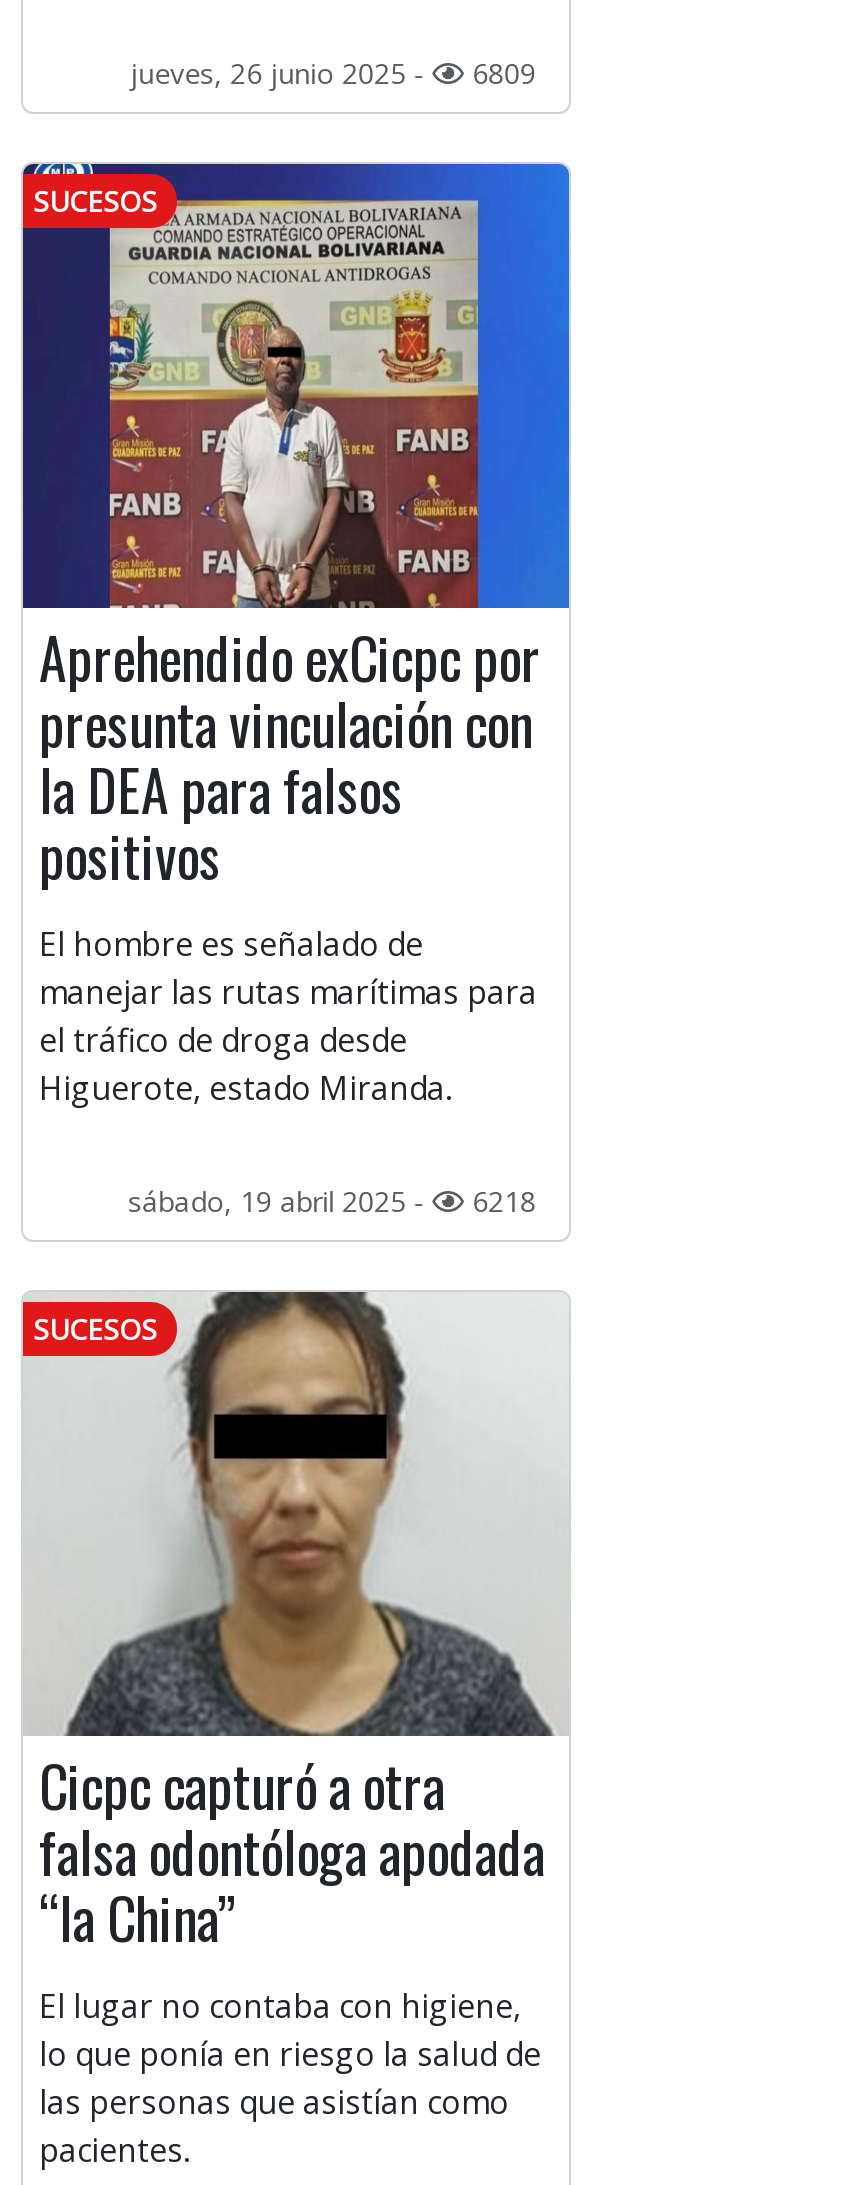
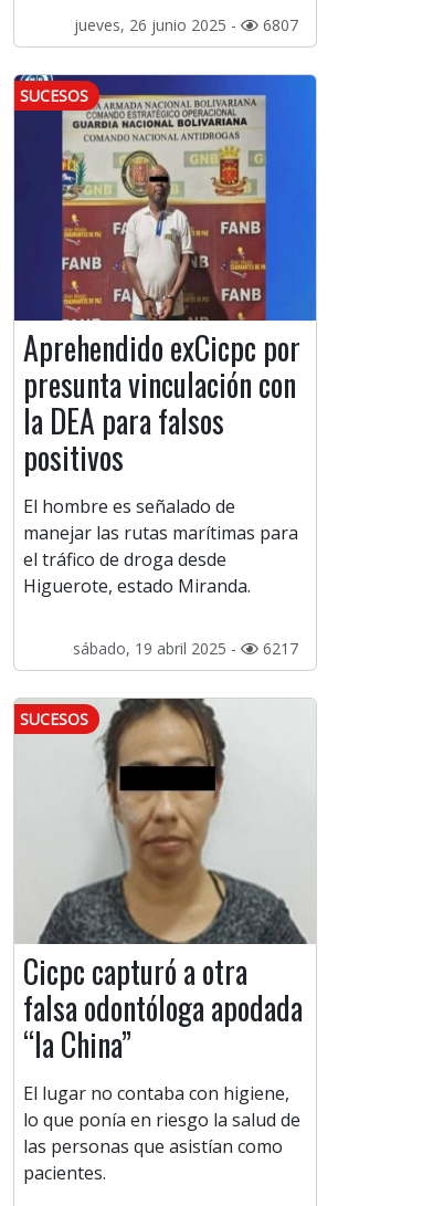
- jueves, 26 junio 2025 - 6809
+ jueves, 26 junio 2025 - 6807

- sábado, 19 abril 2025 - 6218
+ sábado, 19 abril 2025 - 6217
